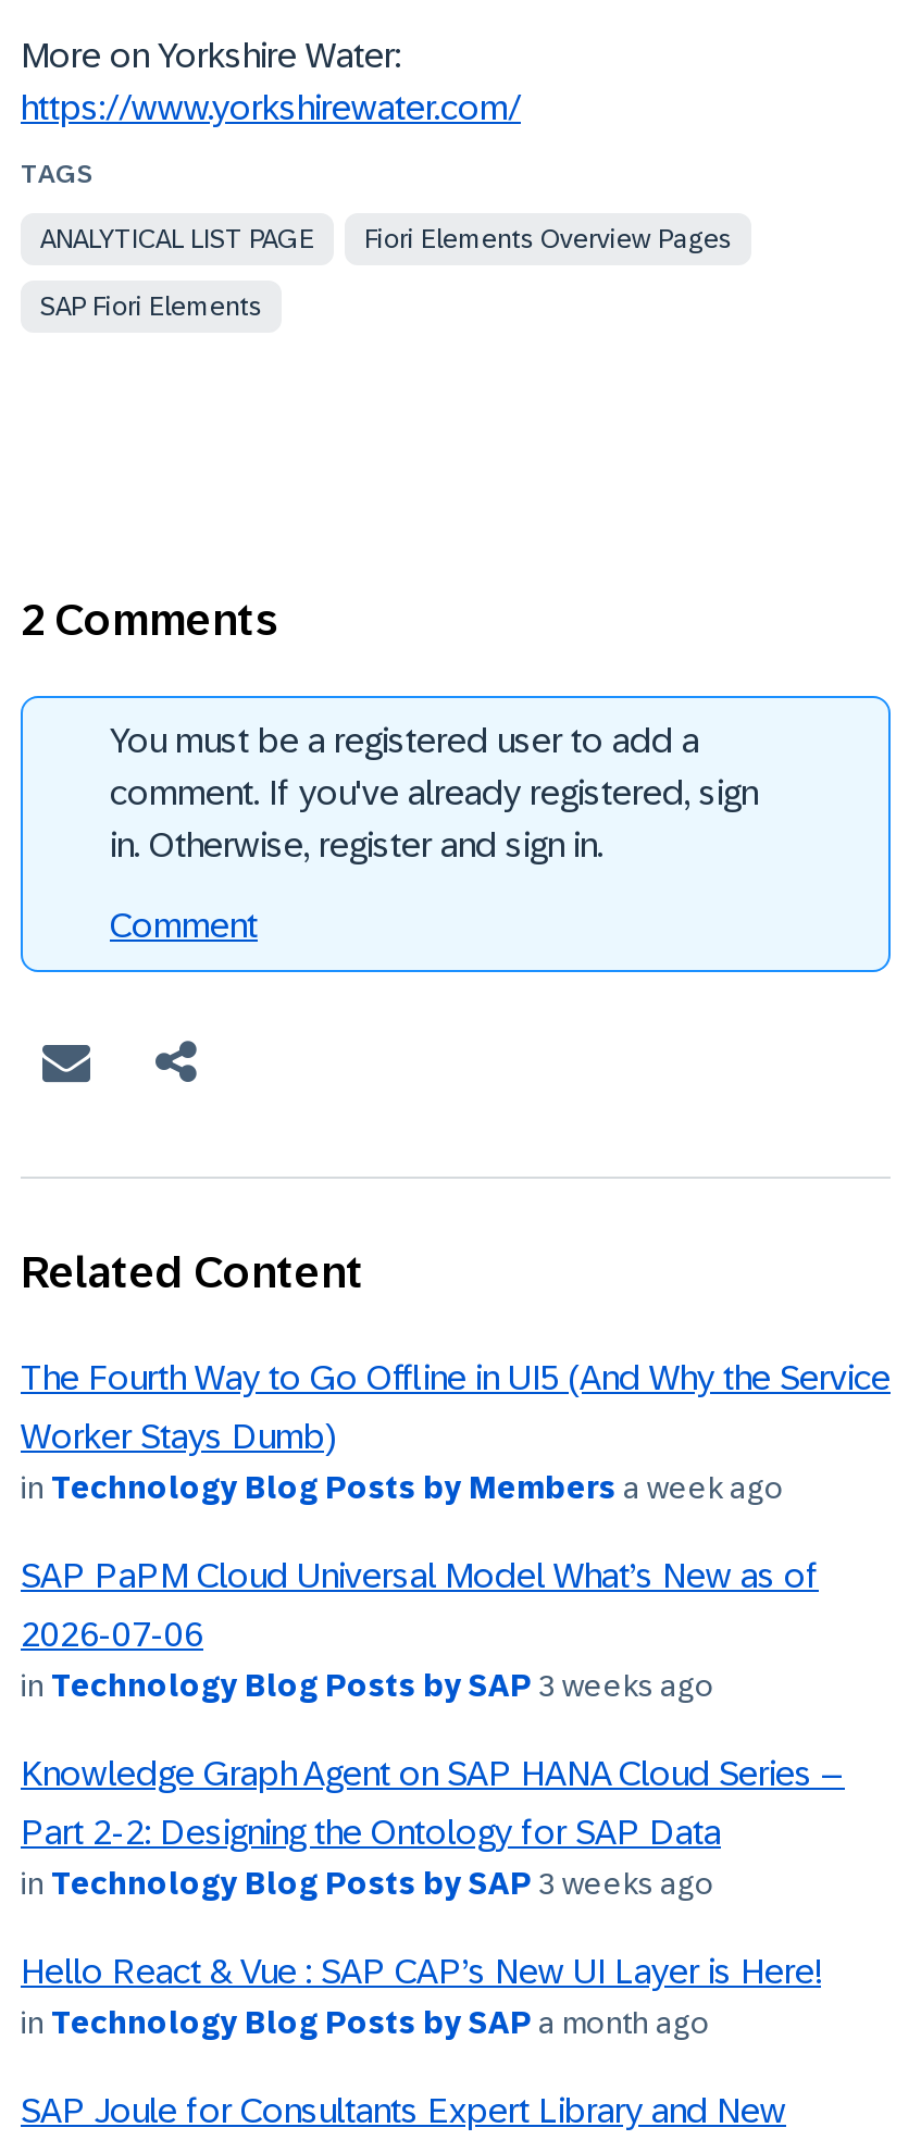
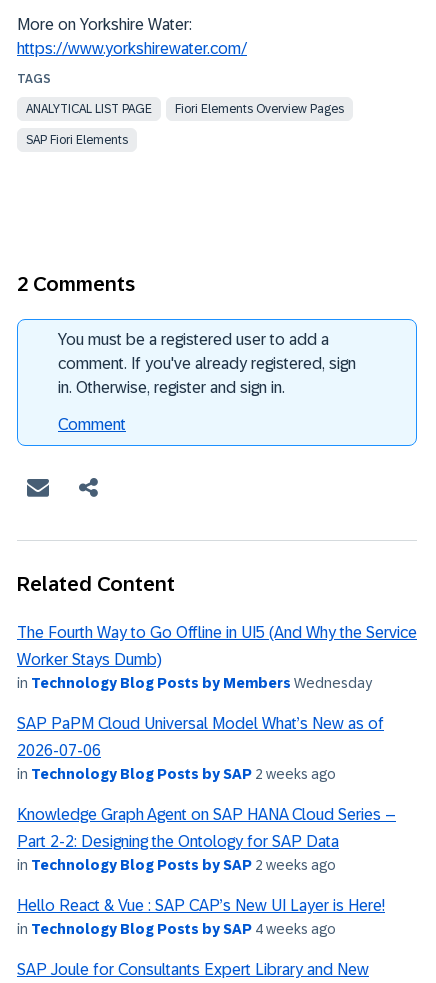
- in Technology Blog Posts by Members a week ago
+ in Technology Blog Posts by Members Wednesday

- in Technology Blog Posts by SAP 3 weeks ago
+ in Technology Blog Posts by SAP 2 weeks ago

- in Technology Blog Posts by SAP 3 weeks ago
+ in Technology Blog Posts by SAP 2 weeks ago

- in Technology Blog Posts by SAP a month ago
+ in Technology Blog Posts by SAP 4 weeks ago
